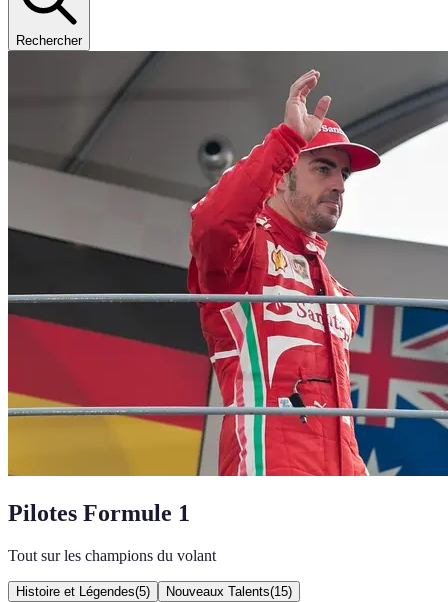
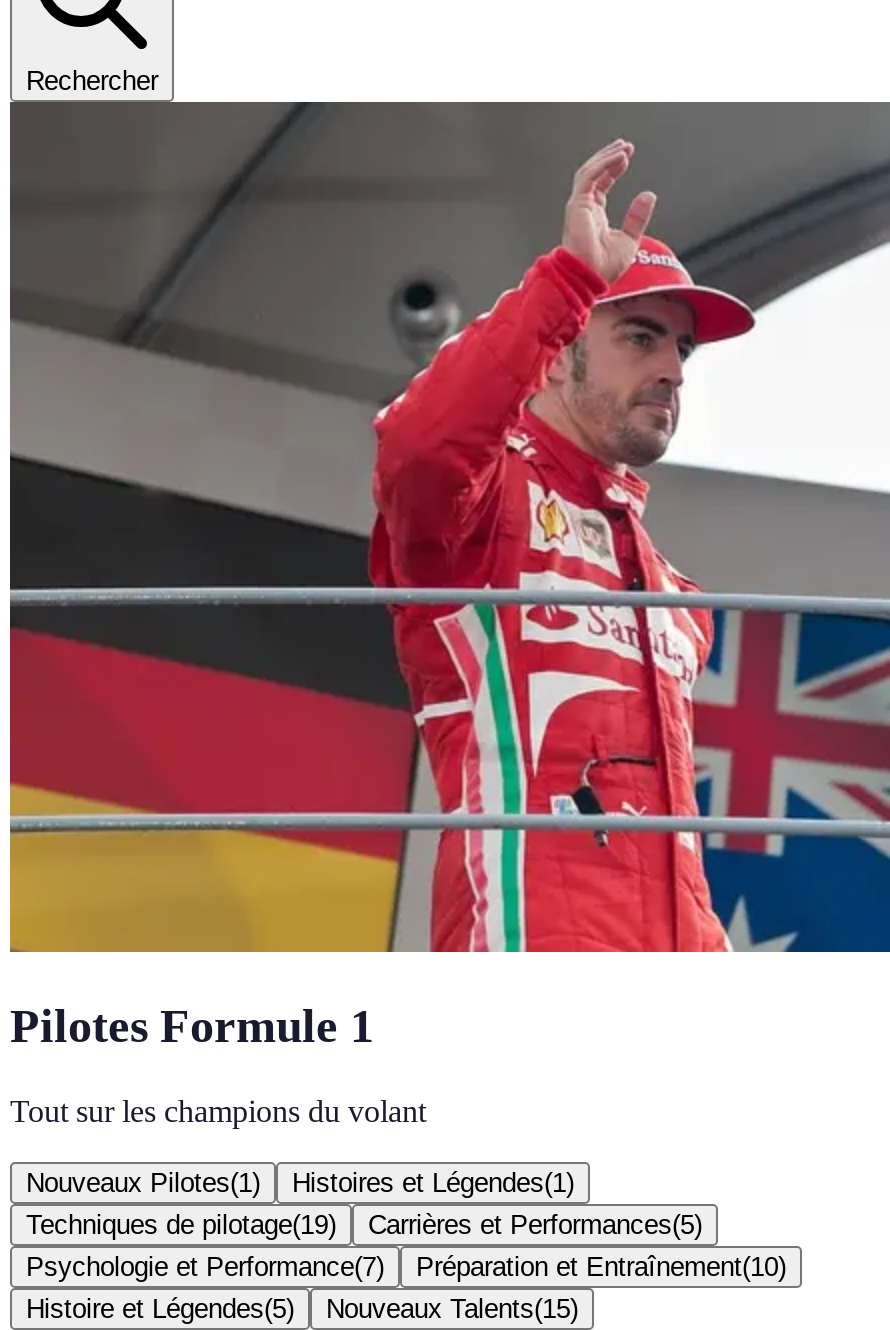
+ Nouveaux Pilotes(1)
+ Histoires et Légendes(1)
+ Techniques de pilotage(19)
+ Carrières et Performances(5)
+ Psychologie et Performance(7)
+ Préparation et Entraînement(10)
